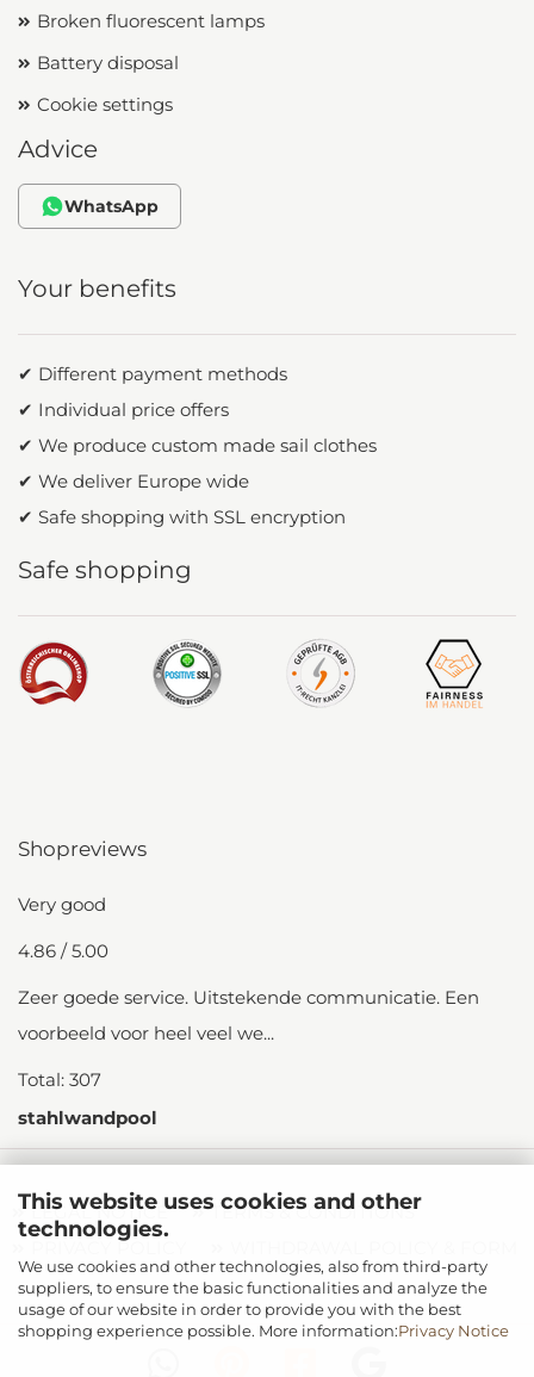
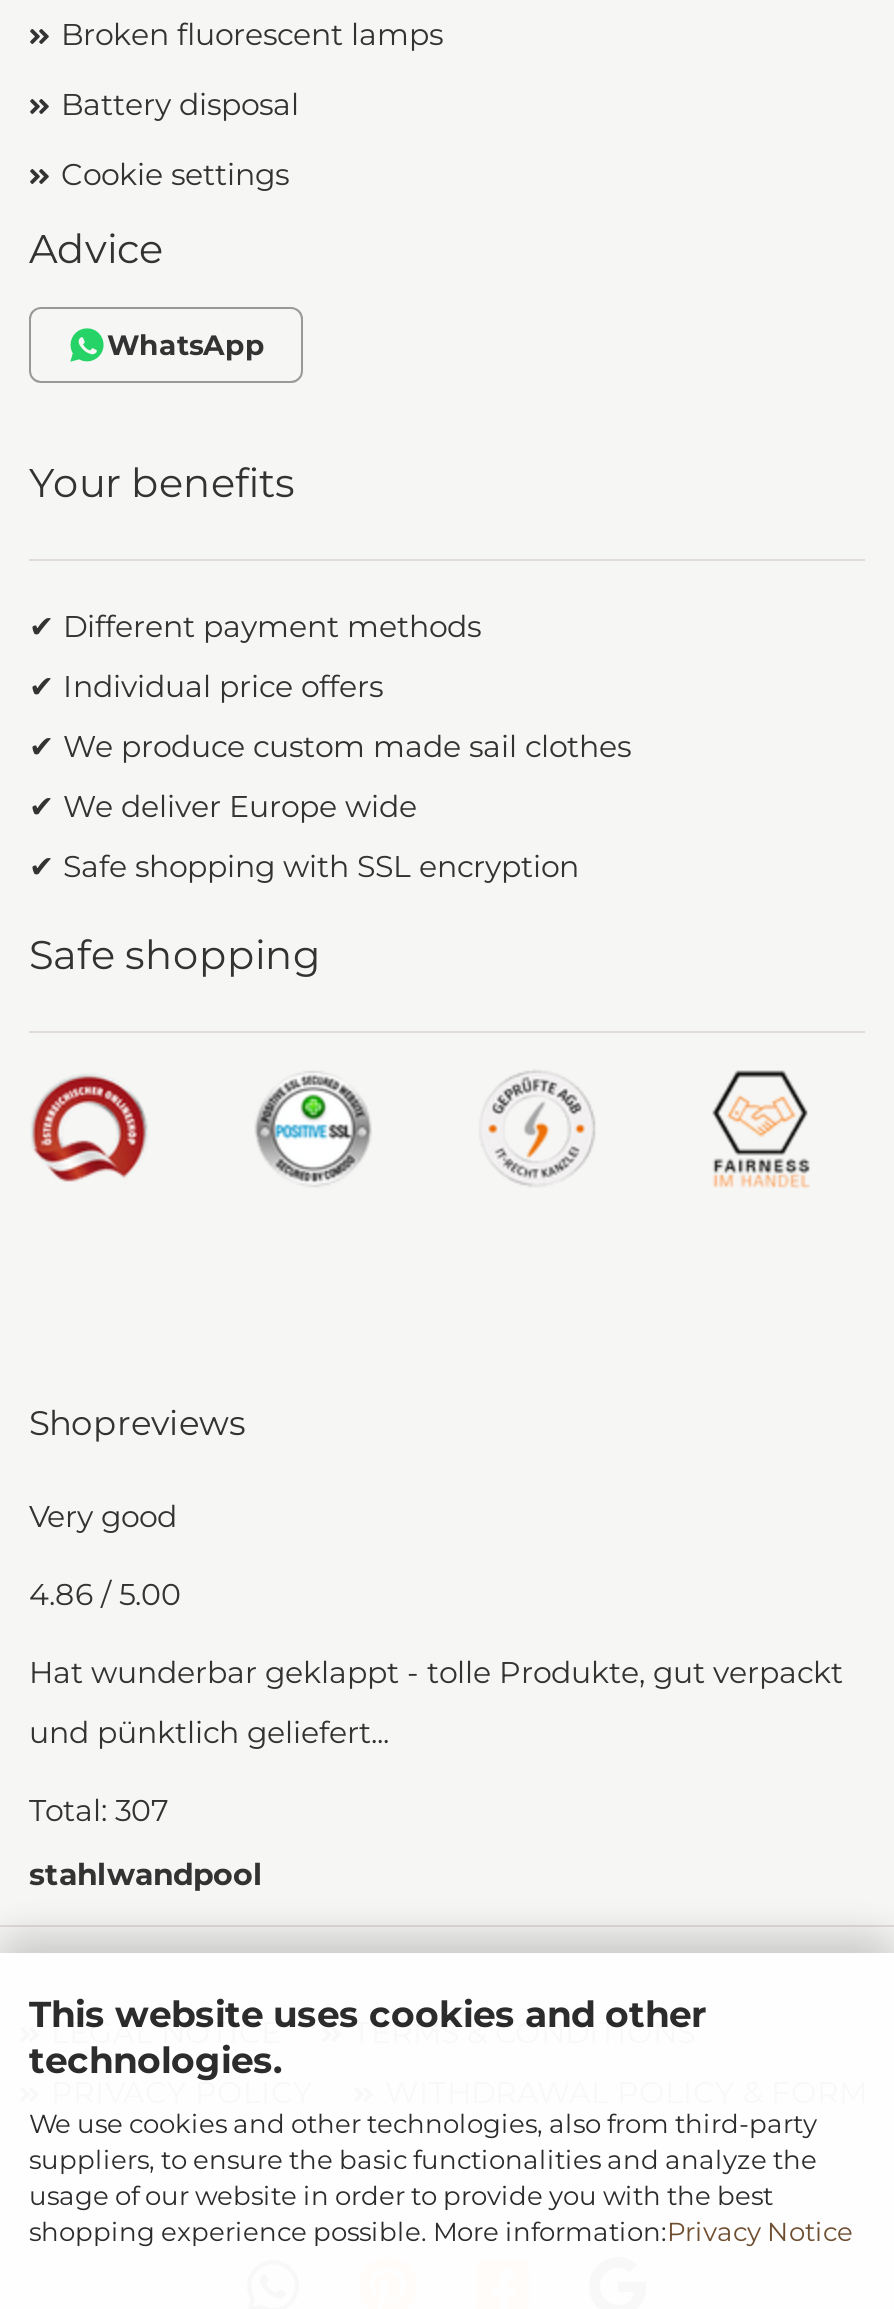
- Zeer goede service. Uitstekende communicatie. Een
+ Hat wunderbar geklappt - tolle Produkte, gut verpackt

- voorbeeld voor heel veel we...
+ und pünktlich geliefert...
